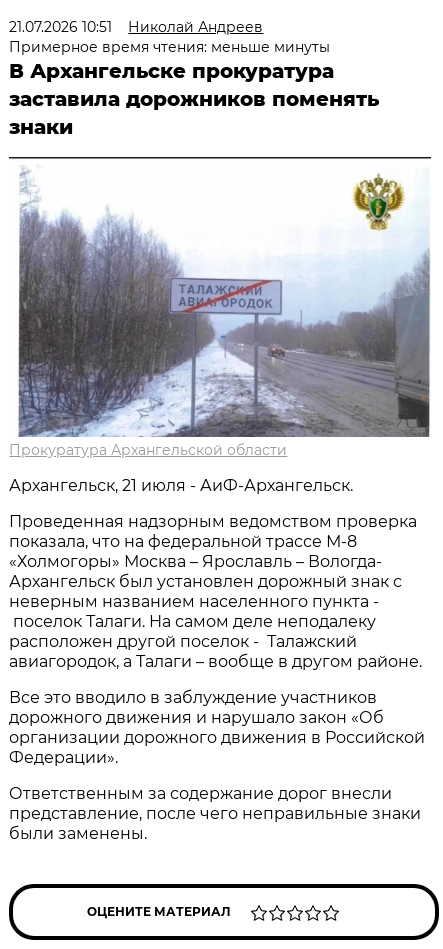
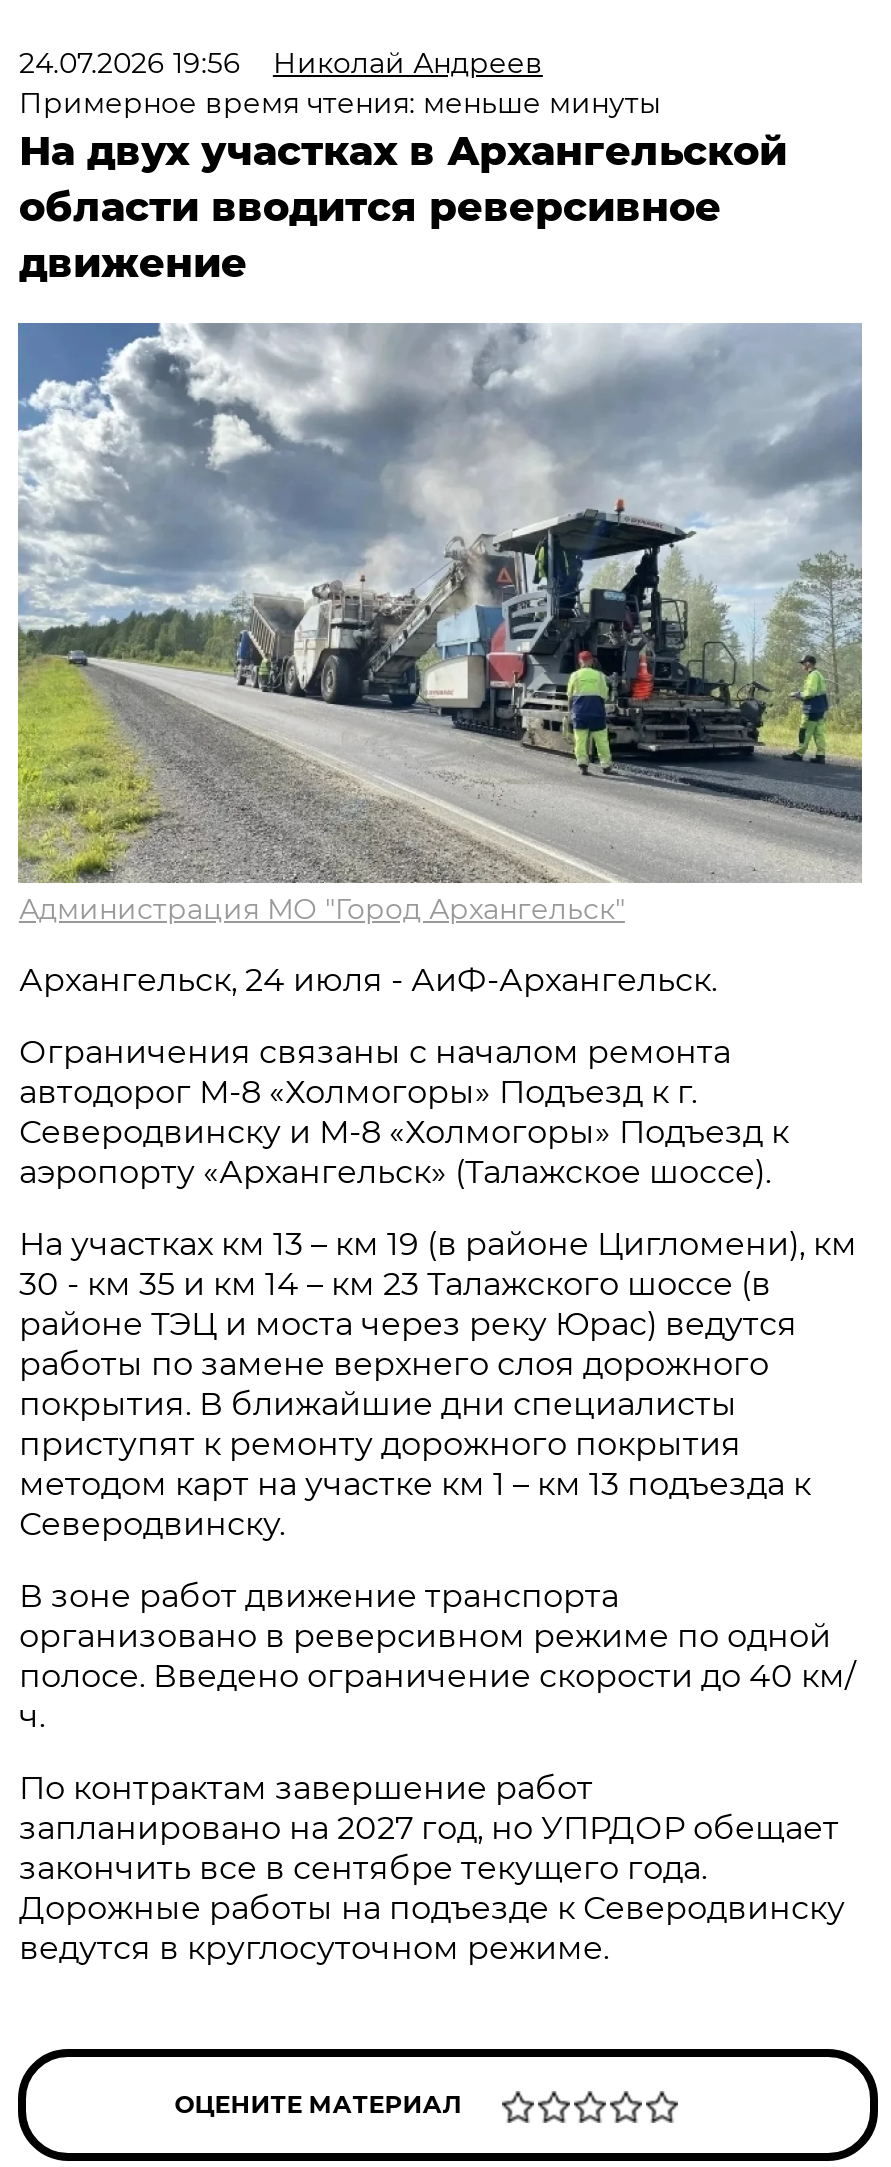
- 21.07.2026 10:51 Николай Андреев
+ 24.07.2026 19:56 Николай Андреев

- В Архангельске прокуратура
- заставила дорожников поменять
- знаки
+ На двух участках в Архангельской
+ области вводится реверсивное
+ движение

- [image]
- Прокуратура Архангельской области
- Архангельск, 21 июля - АиФ-Архангельск.
- Проведенная надзорным ведомством проверка
- показала, что на федеральной трассе М-8
- «Холмогоры» Москва – Ярославль – Вологда-
- Архангельск был установлен дорожный знак с
- неверным названием населенного пункта -
- поселок Талаги. На самом деле неподалеку
- расположен другой поселок - Талажский
- авиагородок, а Талаги – вообще в другом районе.
- Все это вводило в заблуждение участников
- дорожного движения и нарушало закон «Об
- организации дорожного движения в Российской
- Федерации».
- Ответственным за содержание дорог внесли
- представление, после чего неправильные знаки
- были заменены.
+ [image]
+ Администрация МО "Город Архангельск"
+ Архангельск, 24 июля - АиФ-Архангельск.
+ Ограничения связаны с началом ремонта
+ автодорог М-8 «Холмогоры» Подъезд к г.
+ Северодвинску и М-8 «Холмогоры» Подъезд к
+ аэропорту «Архангельск» (Талажское шоссе).
+ На участках км 13 – км 19 (в районе Цигломени), км
+ 30 - км 35 и км 14 – км 23 Талажского шоссе (в
+ районе ТЭЦ и моста через реку Юрас) ведутся
+ работы по замене верхнего слоя дорожного
+ покрытия. В ближайшие дни специалисты
+ приступят к ремонту дорожного покрытия
+ методом карт на участке км 1 – км 13 подъезда к
+ Северодвинску.
+ В зоне работ движение транспорта
+ организовано в реверсивном режиме по одной
+ полосе. Введено ограничение скорости до 40 км/
+ ч.
+ По контрактам завершение работ
+ запланировано на 2027 год, но УПРДОР обещает
+ закончить все в сентябре текущего года.
+ Дорожные работы на подъезде к Северодвинску
+ ведутся в круглосуточном режиме.
